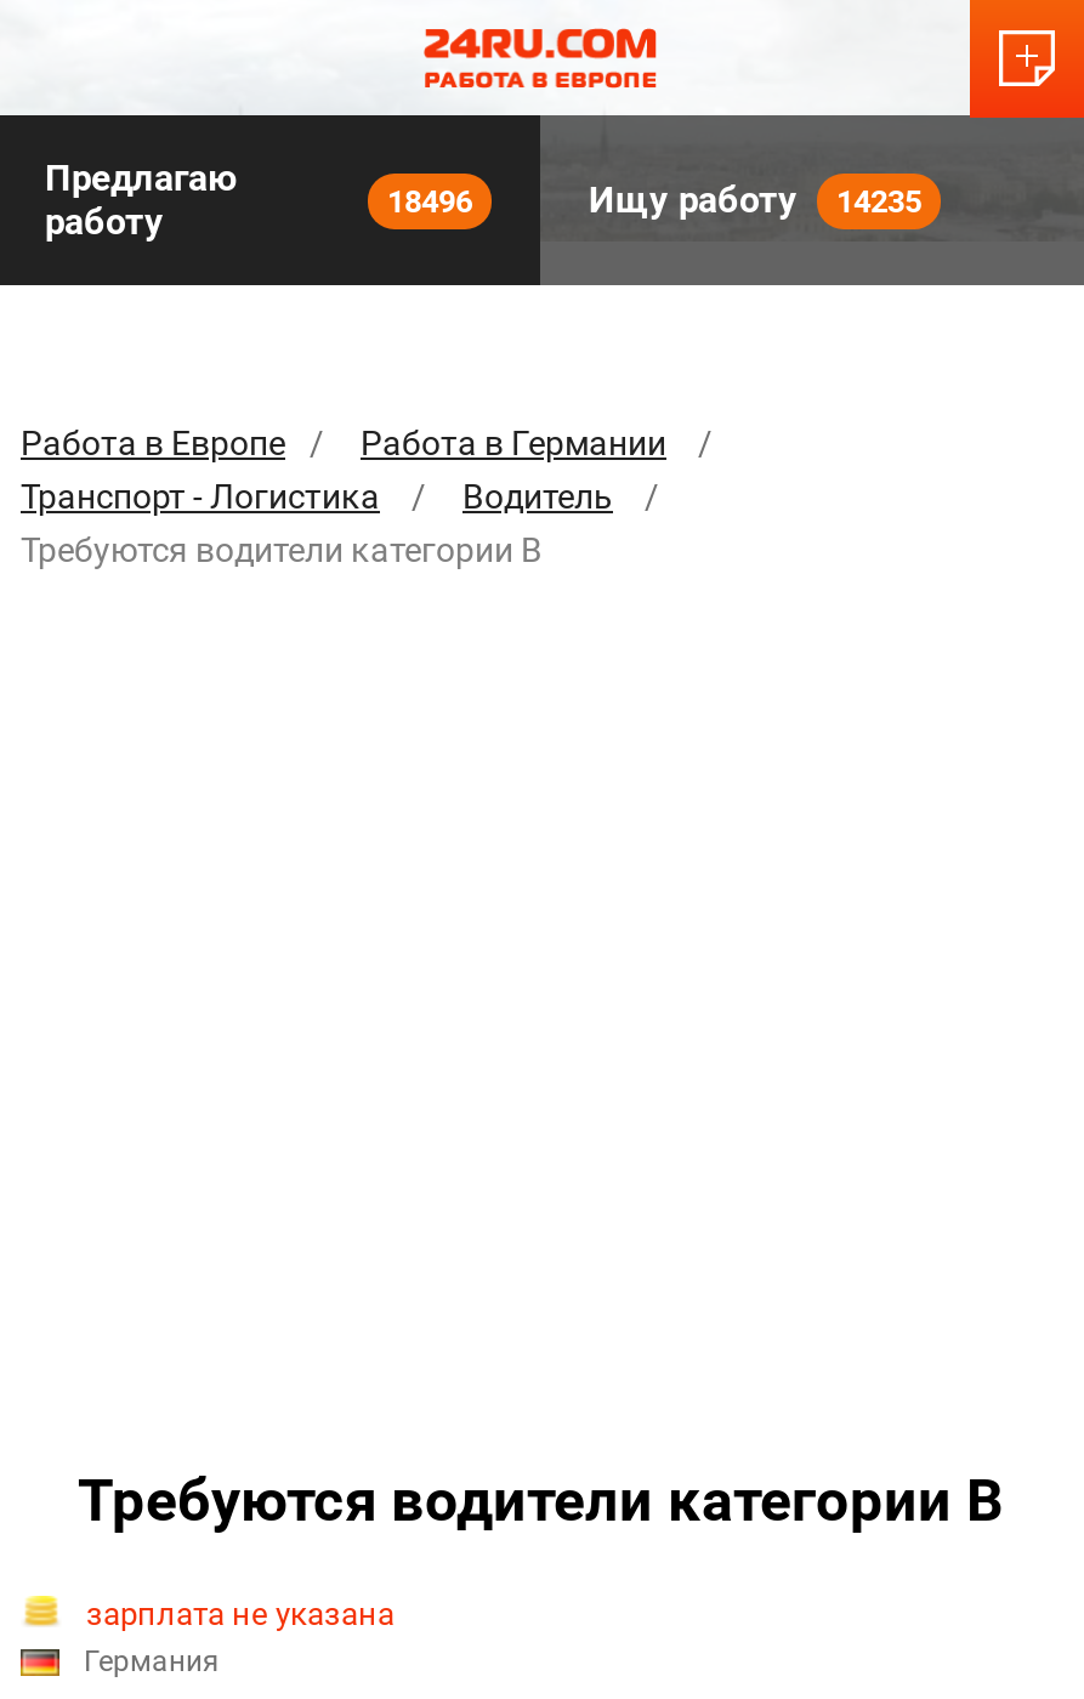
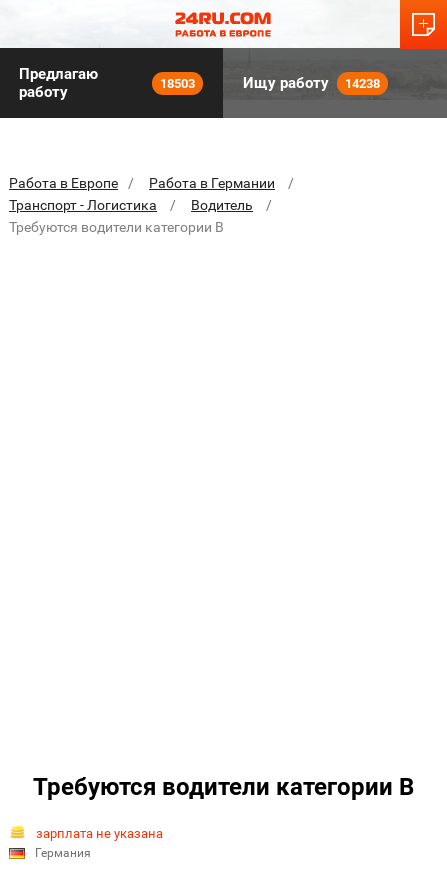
- 18496
+ 18503

- Ищу работу 14235
+ Ищу работу 14238
